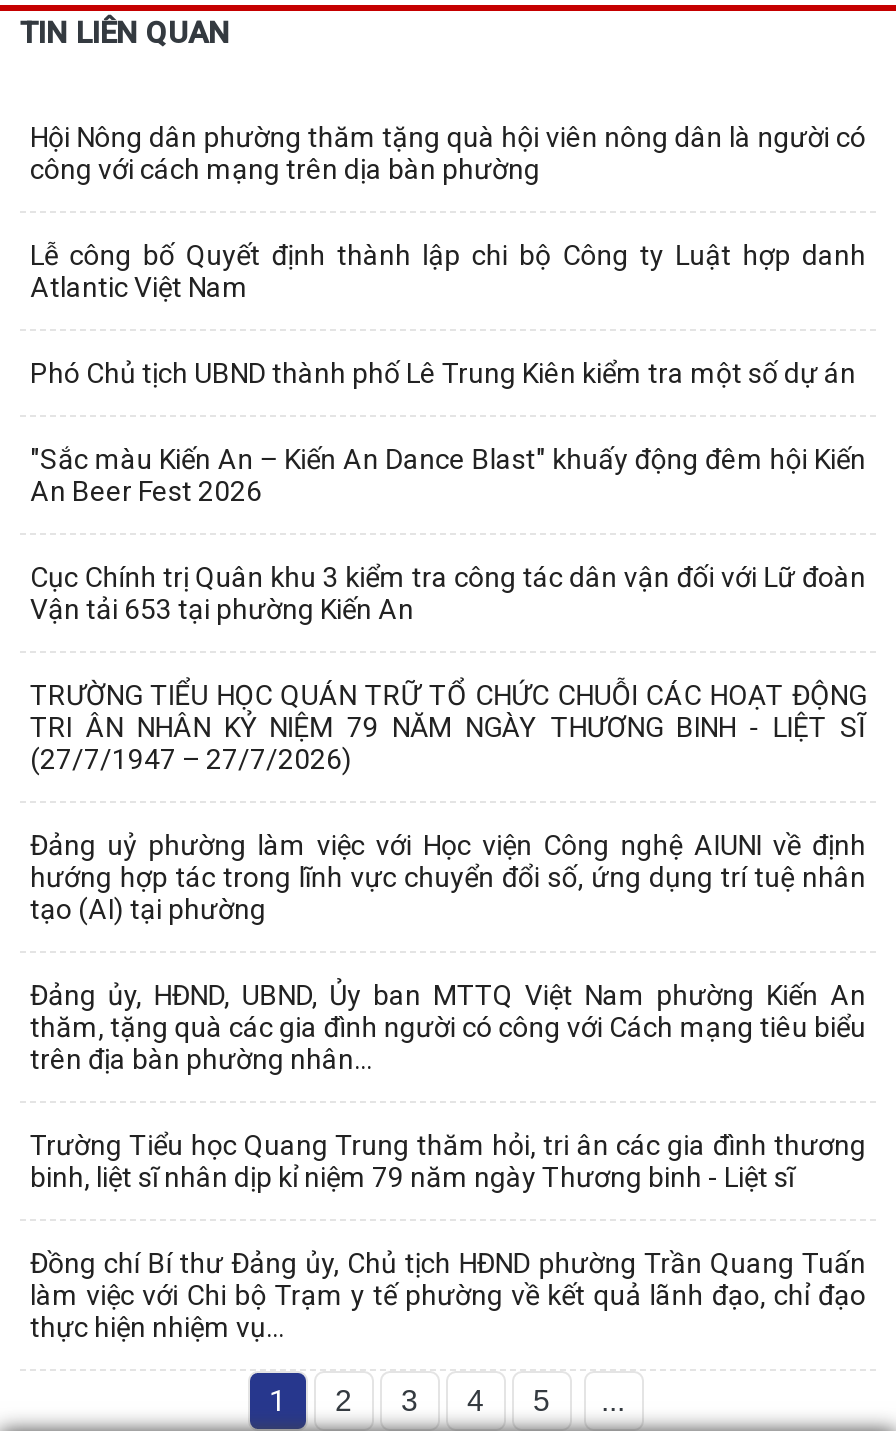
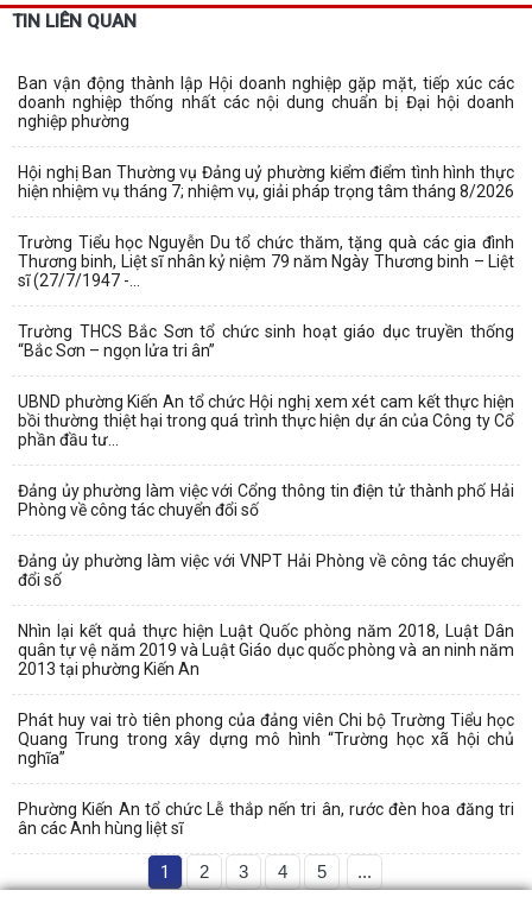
- Hội Nông dân phường thăm tặng quà hội viên nông dân là người có
- công với cách mạng trên dịa bàn phường
+ Ban vận động thành lập Hội doanh nghiệp gặp mặt, tiếp xúc các
+ doanh nghiệp thống nhất các nội dung chuẩn bị Đại hội doanh
+ nghiệp phường

- Lễ công bố Quyết định thành lập chi bộ Công ty Luật hợp danh
- Atlantic Việt Nam
+ Hội nghị Ban Thường vụ Đảng uỷ phường kiểm điểm tình hình thực
+ hiện nhiệm vụ tháng 7; nhiệm vụ, giải pháp trọng tâm tháng 8/2026

- Phó Chủ tịch UBND thành phố Lê Trung Kiên kiểm tra một số dự án
+ Trường Tiểu học Nguyễn Du tổ chức thăm, tặng quà các gia đình
+ Thương binh, Liệt sĩ nhân kỷ niệm 79 năm Ngày Thương binh – Liệt
+ sĩ (27/7/1947 -...

- "Sắc màu Kiến An – Kiến An Dance Blast" khuấy động đêm hội Kiến
- An Beer Fest 2026
+ Trường THCS Bắc Sơn tổ chức sinh hoạt giáo dục truyền thống
+ “Bắc Sơn – ngọn lửa tri ân”

- Cục Chính trị Quân khu 3 kiểm tra công tác dân vận đối với Lữ đoàn
- Vận tải 653 tại phường Kiến An
+ UBND phường Kiến An tổ chức Hội nghị xem xét cam kết thực hiện
+ bồi thường thiệt hại trong quá trình thực hiện dự án của Công ty Cổ
+ phần đầu tư...

- TRƯỜNG TIỂU HỌC QUÁN TRỮ TỔ CHỨC CHUỖI CÁC HOẠT ĐỘNG
- TRI ÂN NHÂN KỶ NIỆM 79 NĂM NGÀY THƯƠNG BINH - LIỆT SĨ
- (27/7/1947 – 27/7/2026)
+ Đảng ủy phường làm việc với Cổng thông tin điện tử thành phố Hải
+ Phòng về công tác chuyển đổi số

- Đảng uỷ phường làm việc với Học viện Công nghệ AIUNI về định
- hướng hợp tác trong lĩnh vực chuyển đổi số, ứng dụng trí tuệ nhân
- tạo (AI) tại phường
+ Đảng ủy phường làm việc với VNPT Hải Phòng về công tác chuyển
+ đổi số

- Đảng ủy, HĐND, UBND, Ủy ban MTTQ Việt Nam phường Kiến An
- thăm, tặng quà các gia đình người có công với Cách mạng tiêu biểu
- trên địa bàn phường nhân...
+ Nhìn lại kết quả thực hiện Luật Quốc phòng năm 2018, Luật Dân
+ quân tự vệ năm 2019 và Luật Giáo dục quốc phòng và an ninh năm
+ 2013 tại phường Kiến An

- Trường Tiểu học Quang Trung thăm hỏi, tri ân các gia đình thương
- binh, liệt sĩ nhân dịp kỉ niệm 79 năm ngày Thương binh - Liệt sĩ
+ Phát huy vai trò tiên phong của đảng viên Chi bộ Trường Tiểu học
+ Quang Trung trong xây dựng mô hình “Trường học xã hội chủ
+ nghĩa”

- Đồng chí Bí thư Đảng ủy, Chủ tịch HĐND phường Trần Quang Tuấn
- làm việc với Chi bộ Trạm y tế phường về kết quả lãnh đạo, chỉ đạo
- thực hiện nhiệm vụ...
+ Phường Kiến An tổ chức Lễ thắp nến tri ân, rước đèn hoa đăng tri
+ ân các Anh hùng liệt sĩ
